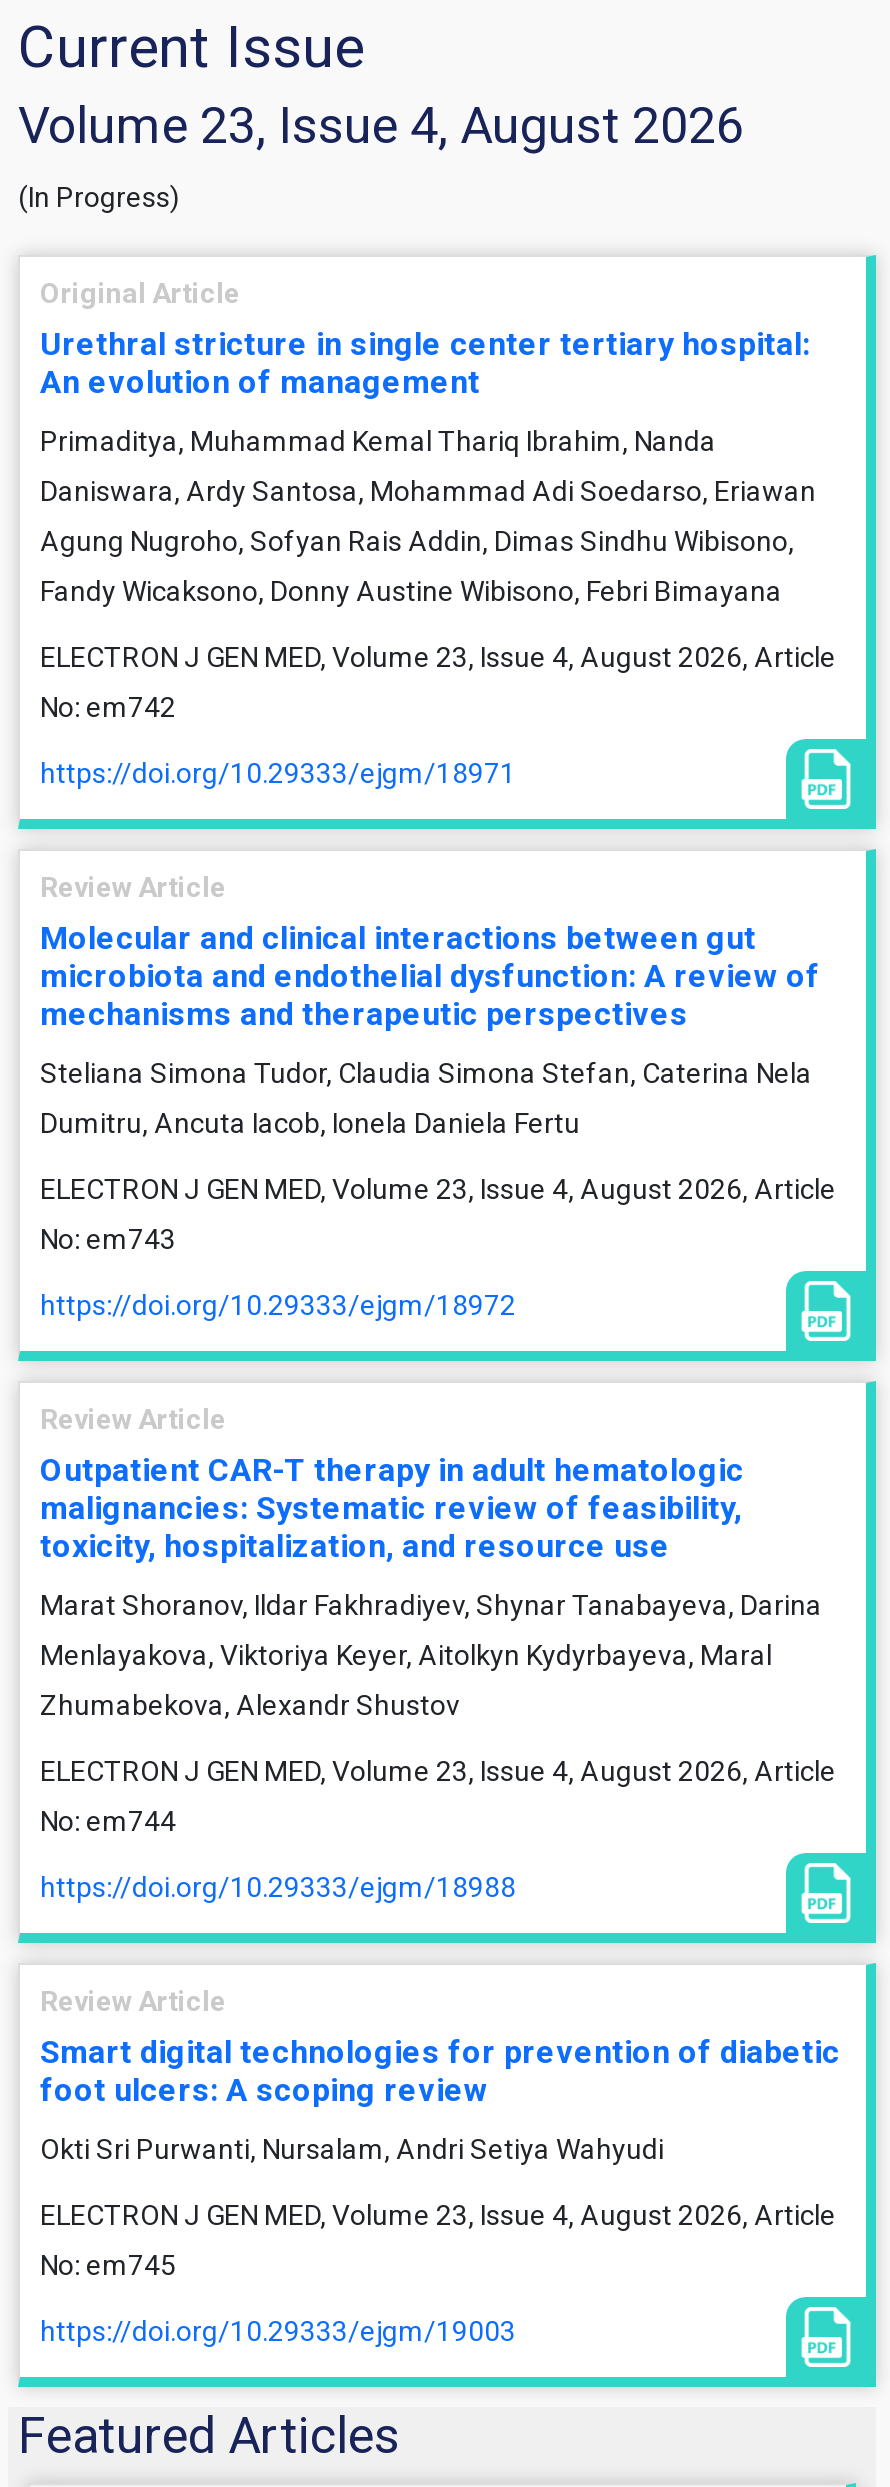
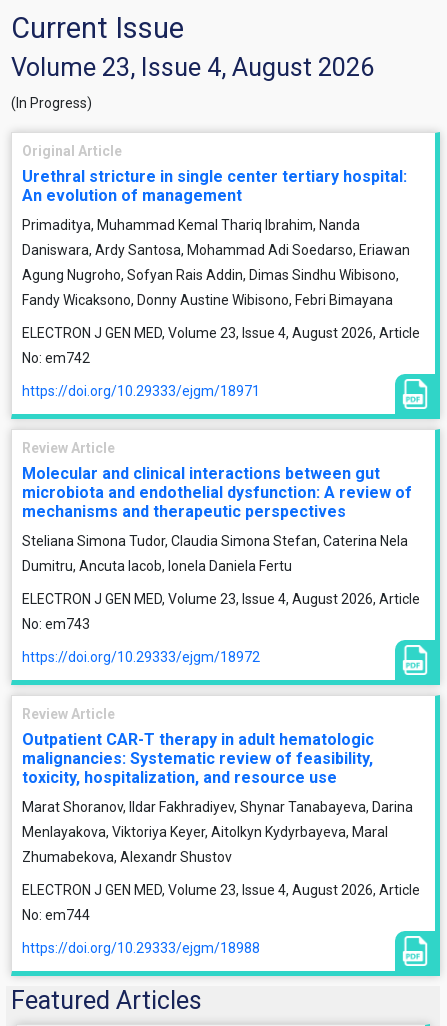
- Review Article
- Smart digital technologies for prevention of diabetic
- foot ulcers: A scoping review
- Okti Sri Purwanti, Nursalam, Andri Setiya Wahyudi
- ELECTRON J GEN MED, Volume 23, Issue 4, August 2026, Article
- No: em745
- https://doi.org/10.29333/ejgm/19003
